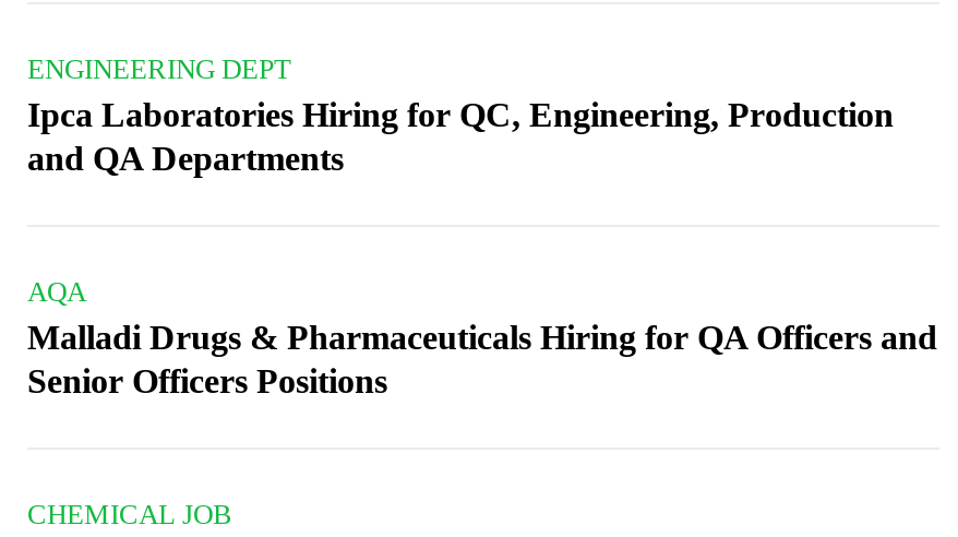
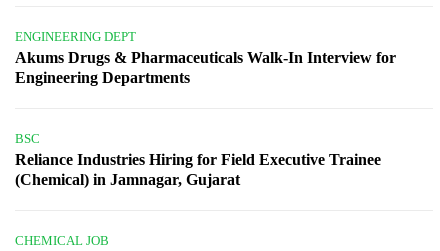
- Ipca Laboratories Hiring for QC, Engineering, Production
- and QA Departments
+ Akums Drugs & Pharmaceuticals Walk-In Interview for
+ Engineering Departments

- AQA
- Malladi Drugs & Pharmaceuticals Hiring for QA Officers and
- Senior Officers Positions
+ BSC
+ Reliance Industries Hiring for Field Executive Trainee
+ (Chemical) in Jamnagar, Gujarat
